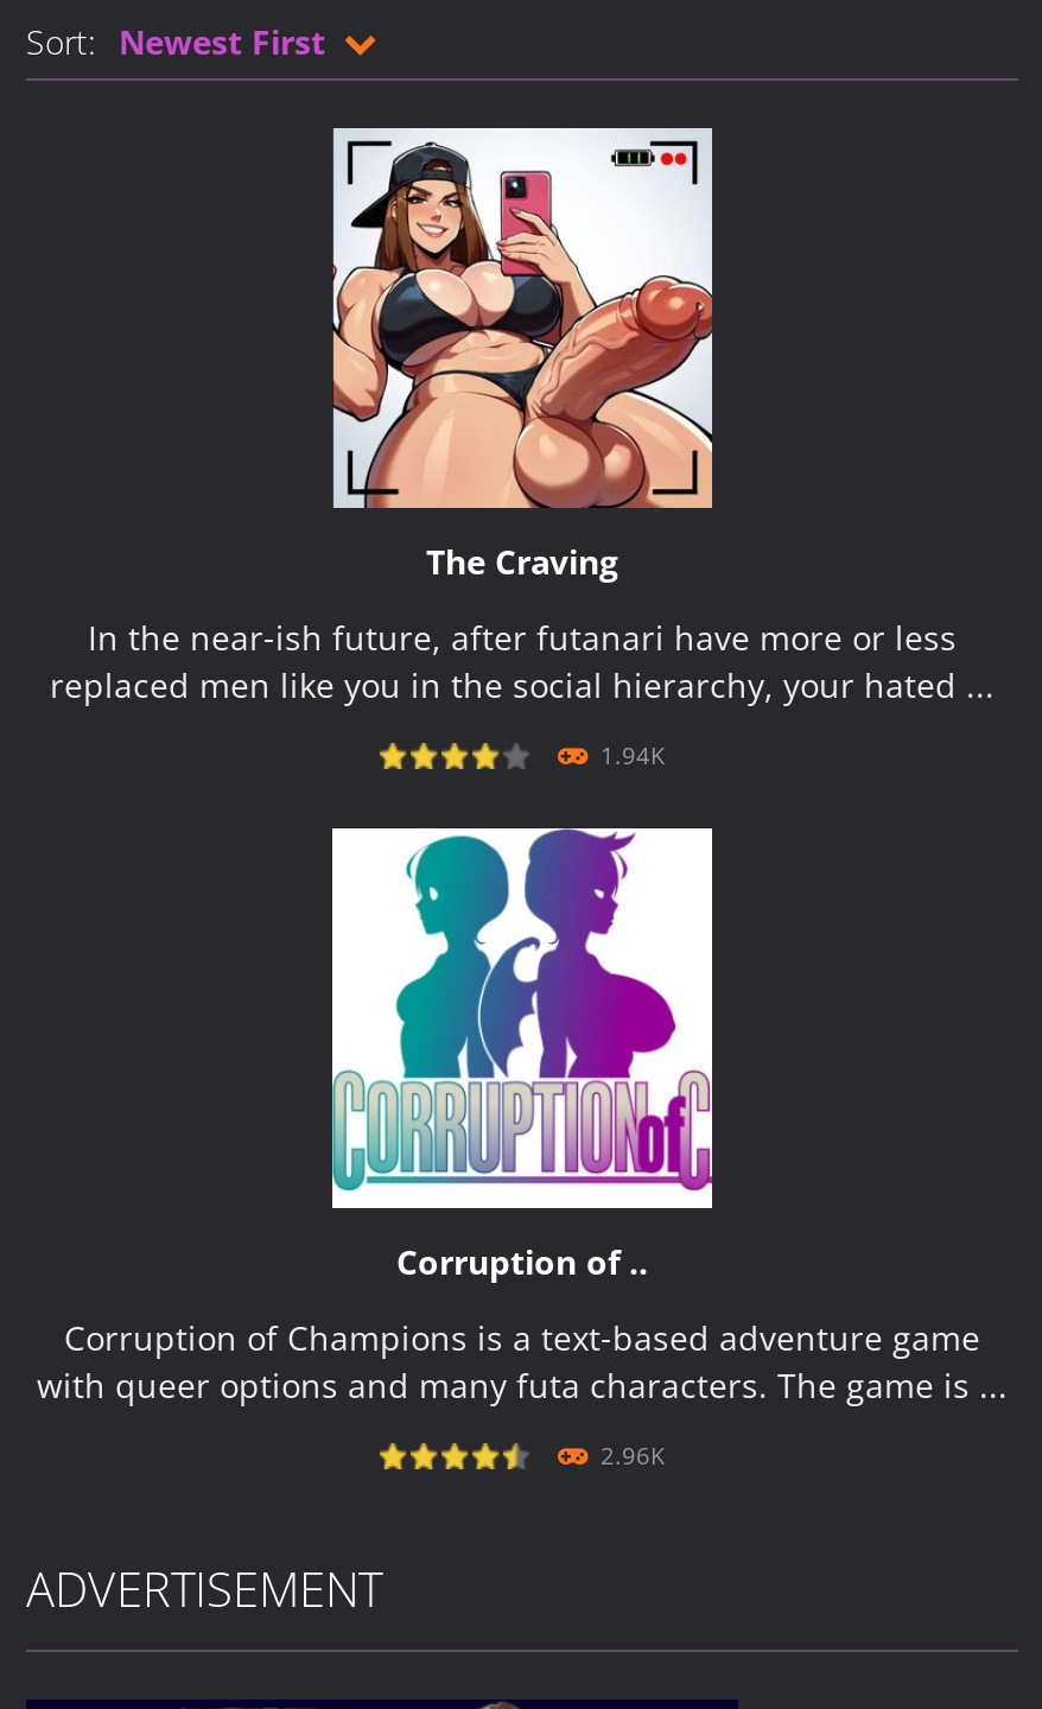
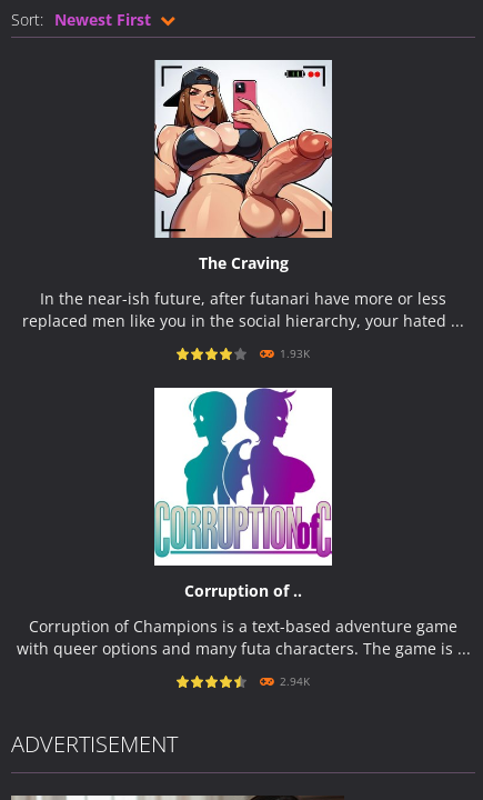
- 1.94K
+ 1.93K

- 2.96K
+ 2.94K
